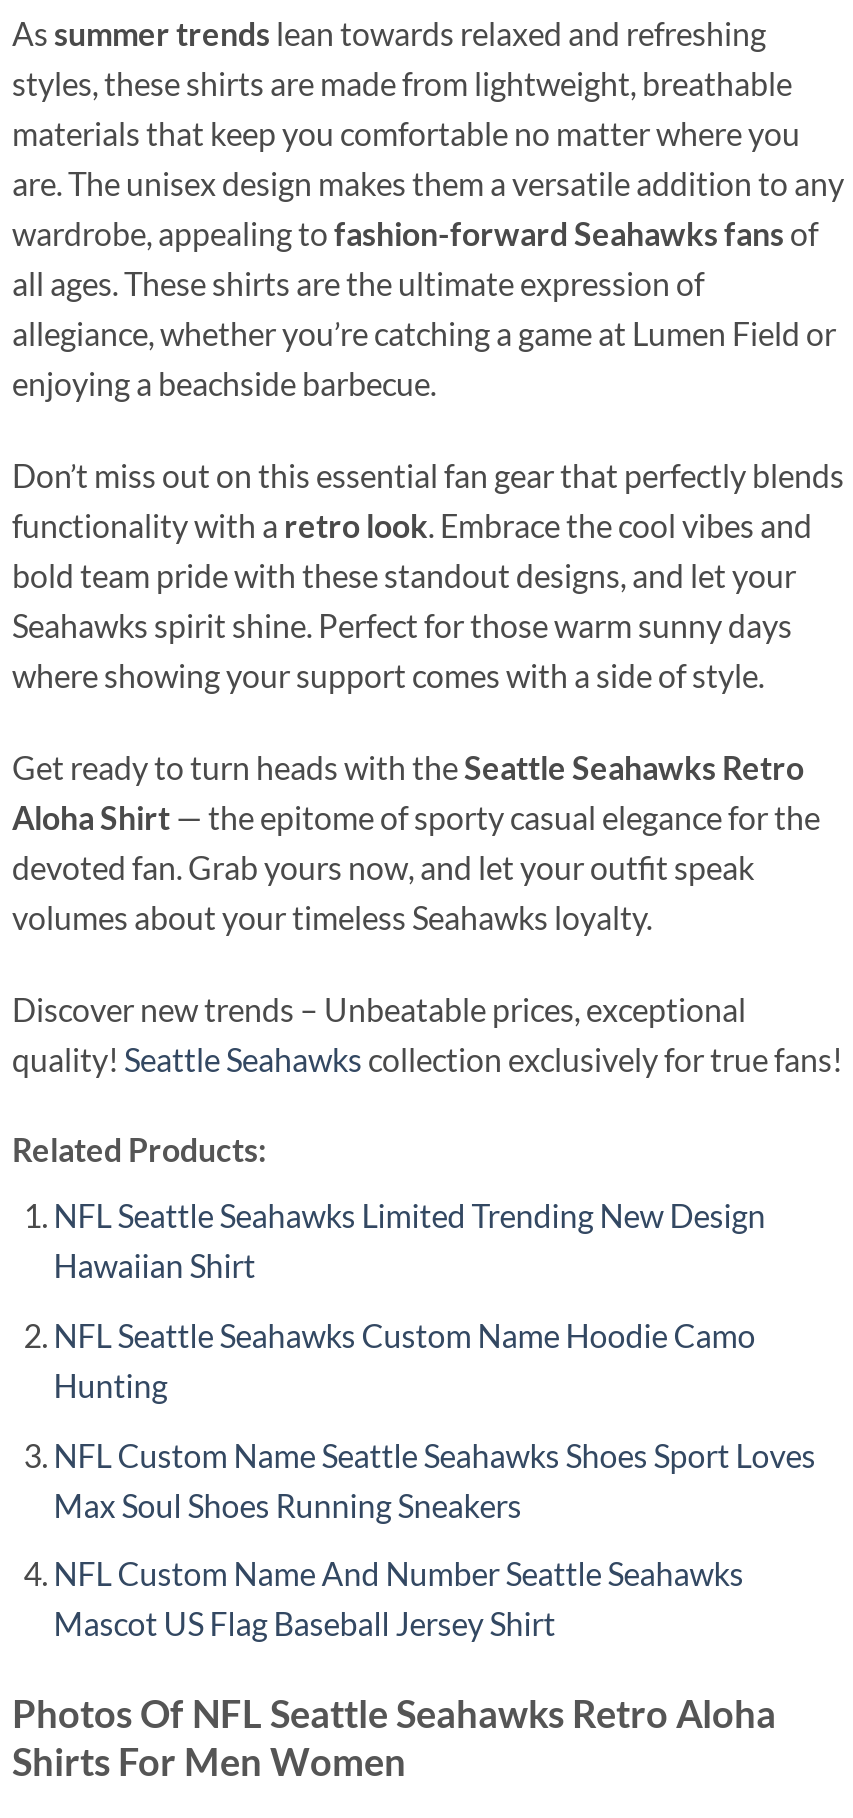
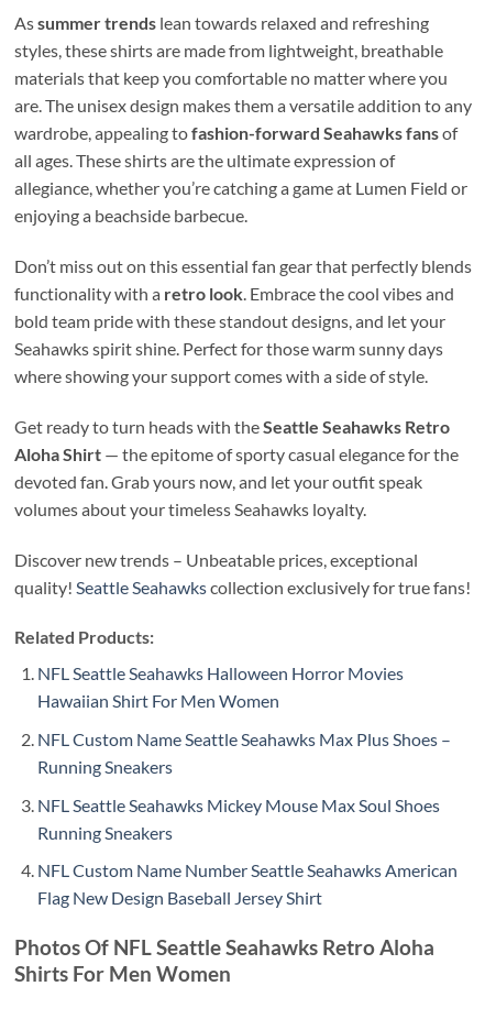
- NFL Seattle Seahawks Limited Trending New Design
- Hawaiian Shirt
+ NFL Seattle Seahawks Halloween Horror Movies
+ Hawaiian Shirt For Men Women

- NFL Seattle Seahawks Custom Name Hoodie Camo
- Hunting
+ NFL Custom Name Seattle Seahawks Max Plus Shoes –
+ Running Sneakers

- NFL Custom Name Seattle Seahawks Shoes Sport Loves
- Max Soul Shoes Running Sneakers
+ NFL Seattle Seahawks Mickey Mouse Max Soul Shoes
+ Running Sneakers

- NFL Custom Name And Number Seattle Seahawks
- Mascot US Flag Baseball Jersey Shirt
+ NFL Custom Name Number Seattle Seahawks American
+ Flag New Design Baseball Jersey Shirt
